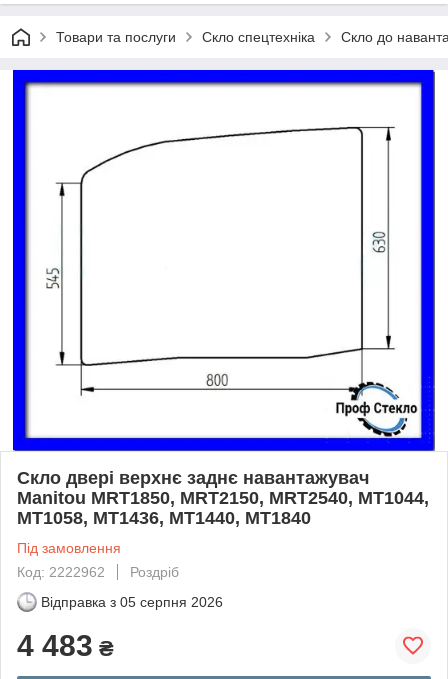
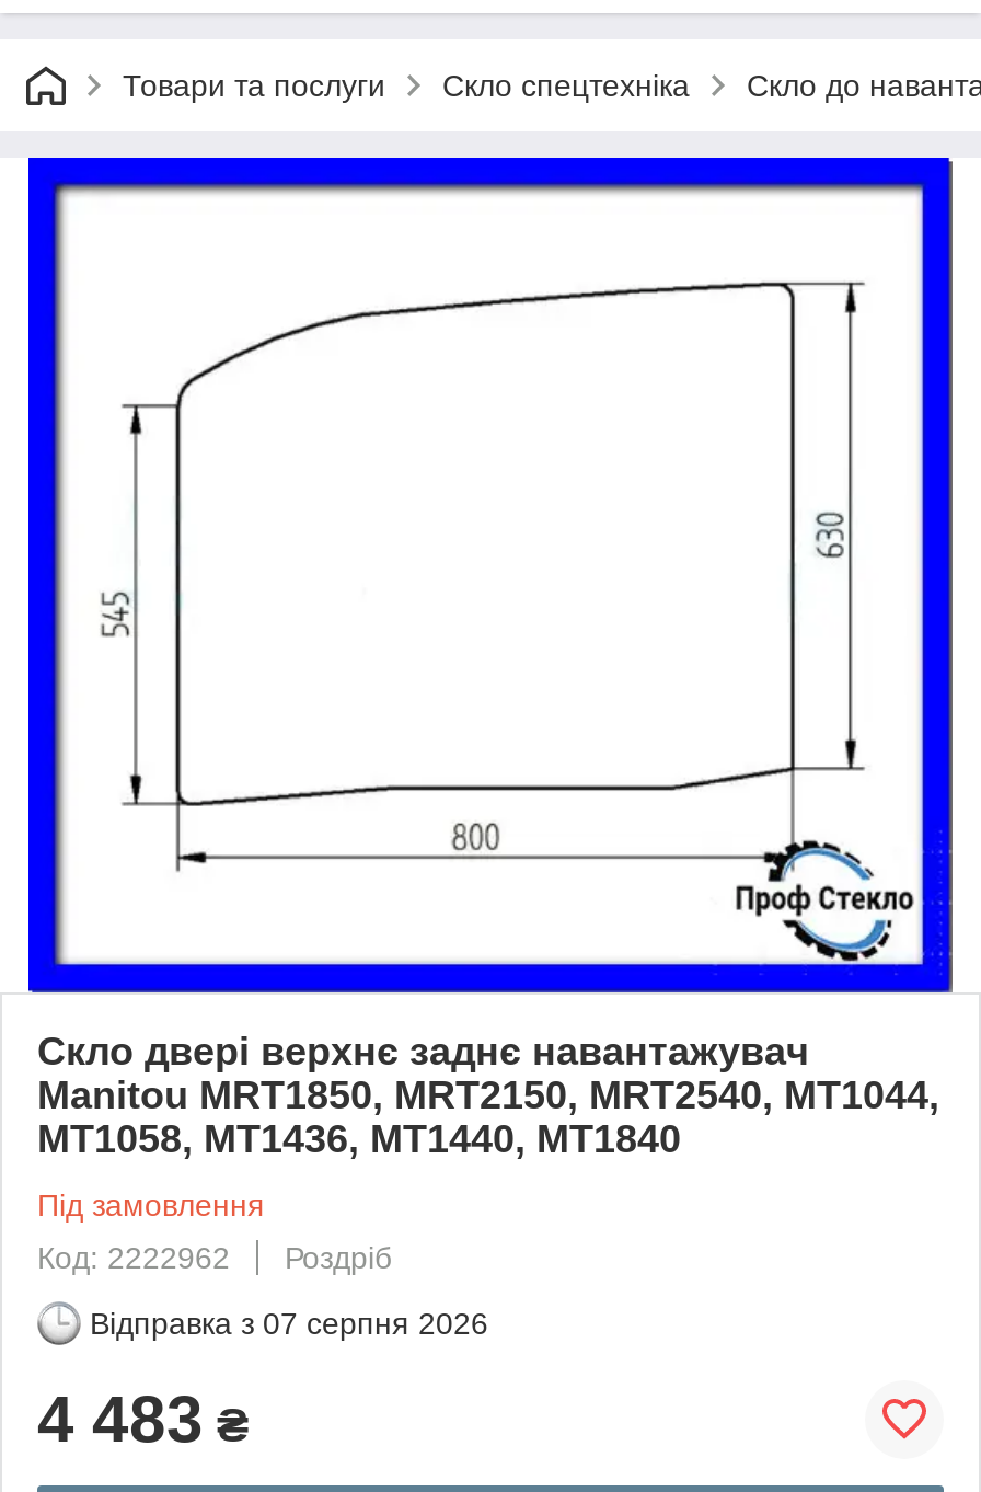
- Відправка з 05 серпня 2026
+ Відправка з 07 серпня 2026
